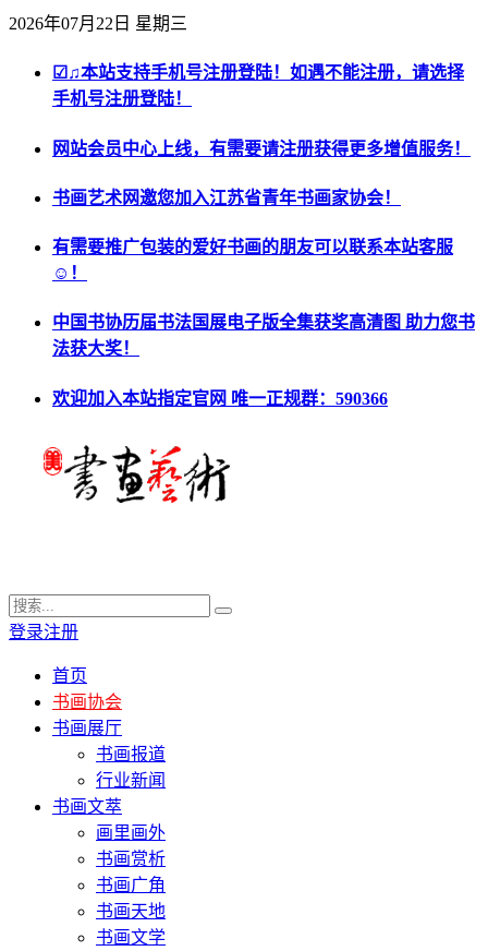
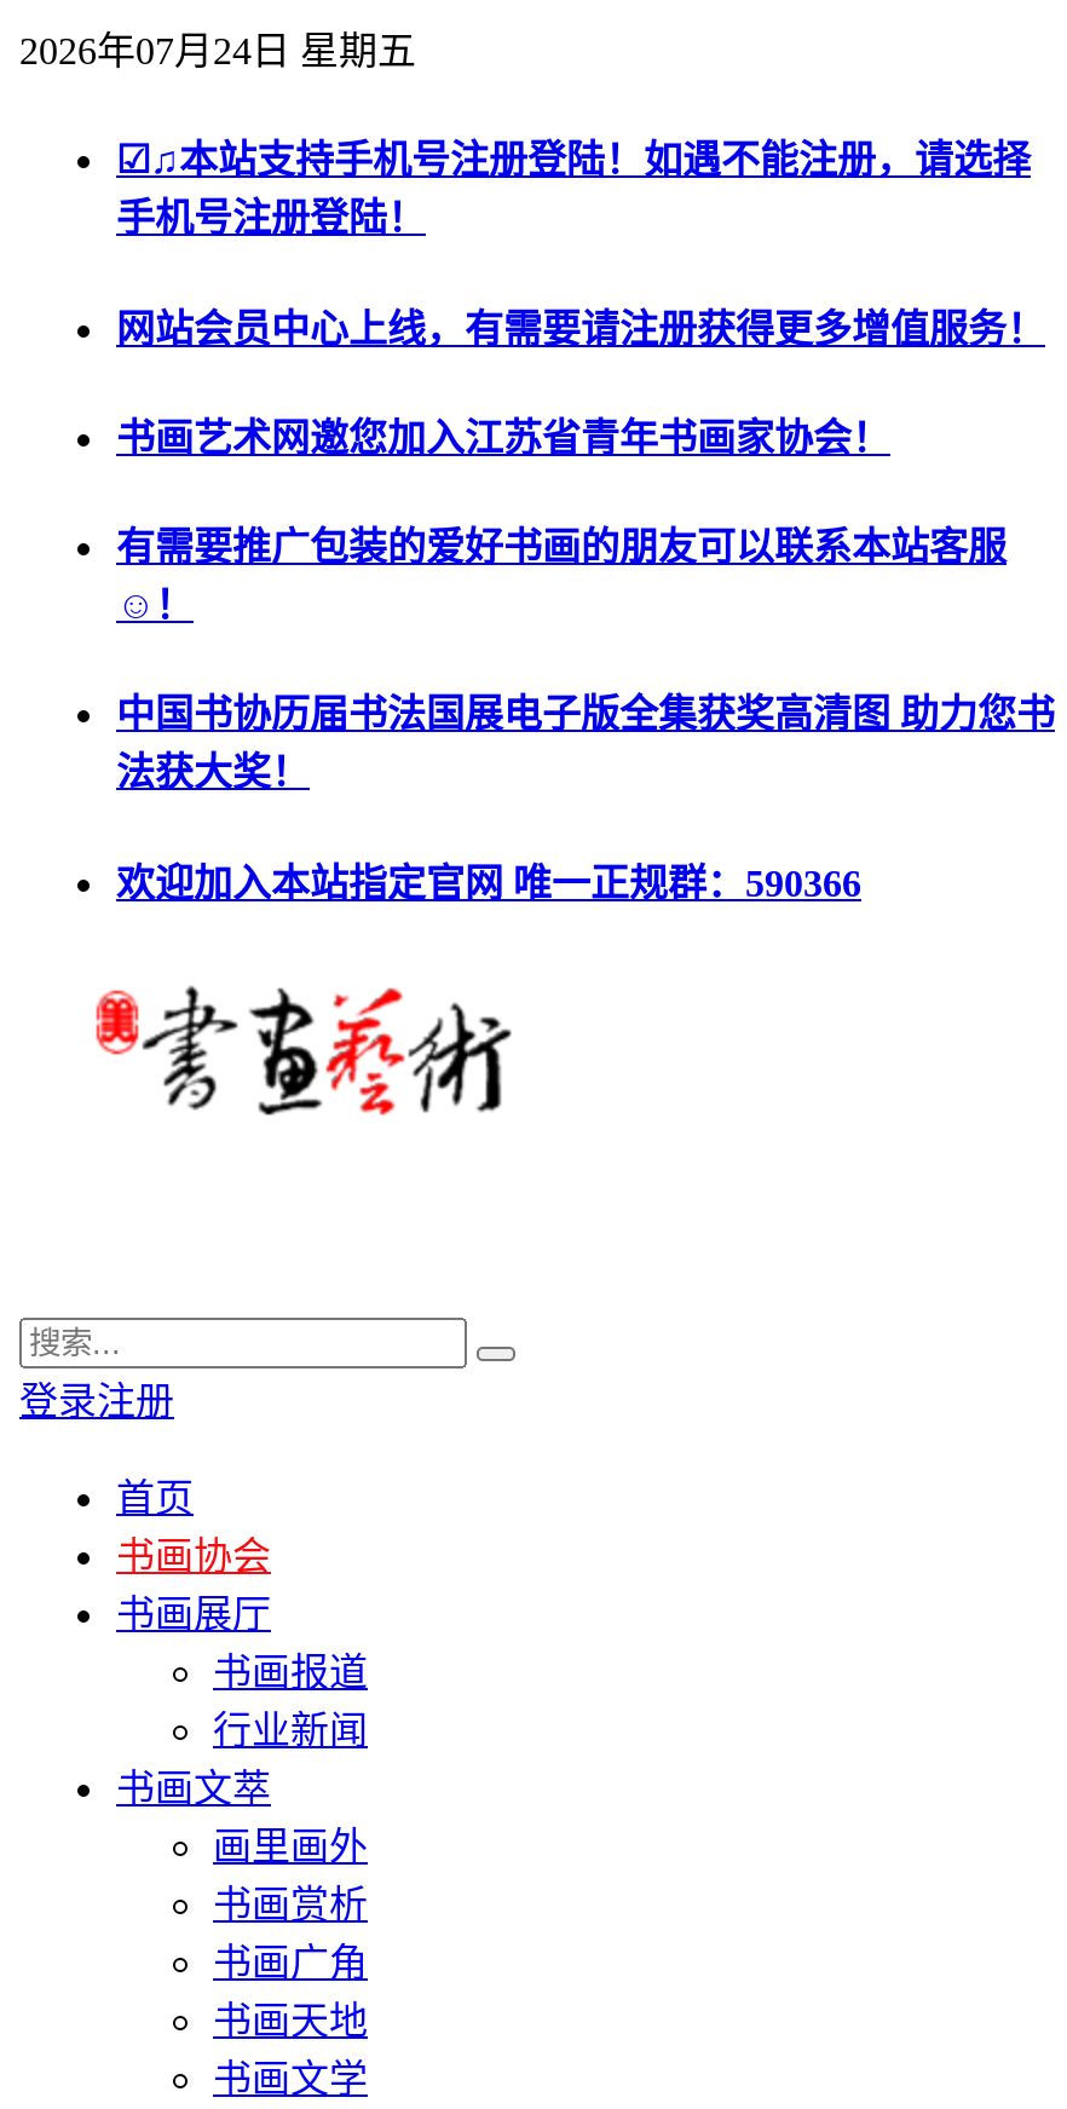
- 2026年07月22日 星期三
+ 2026年07月24日 星期五
